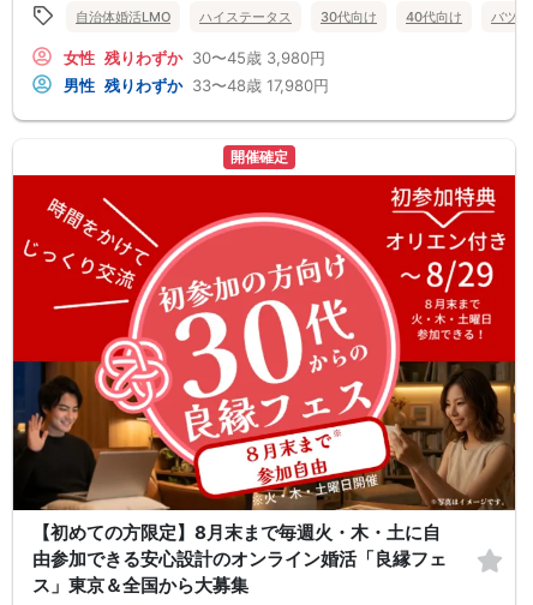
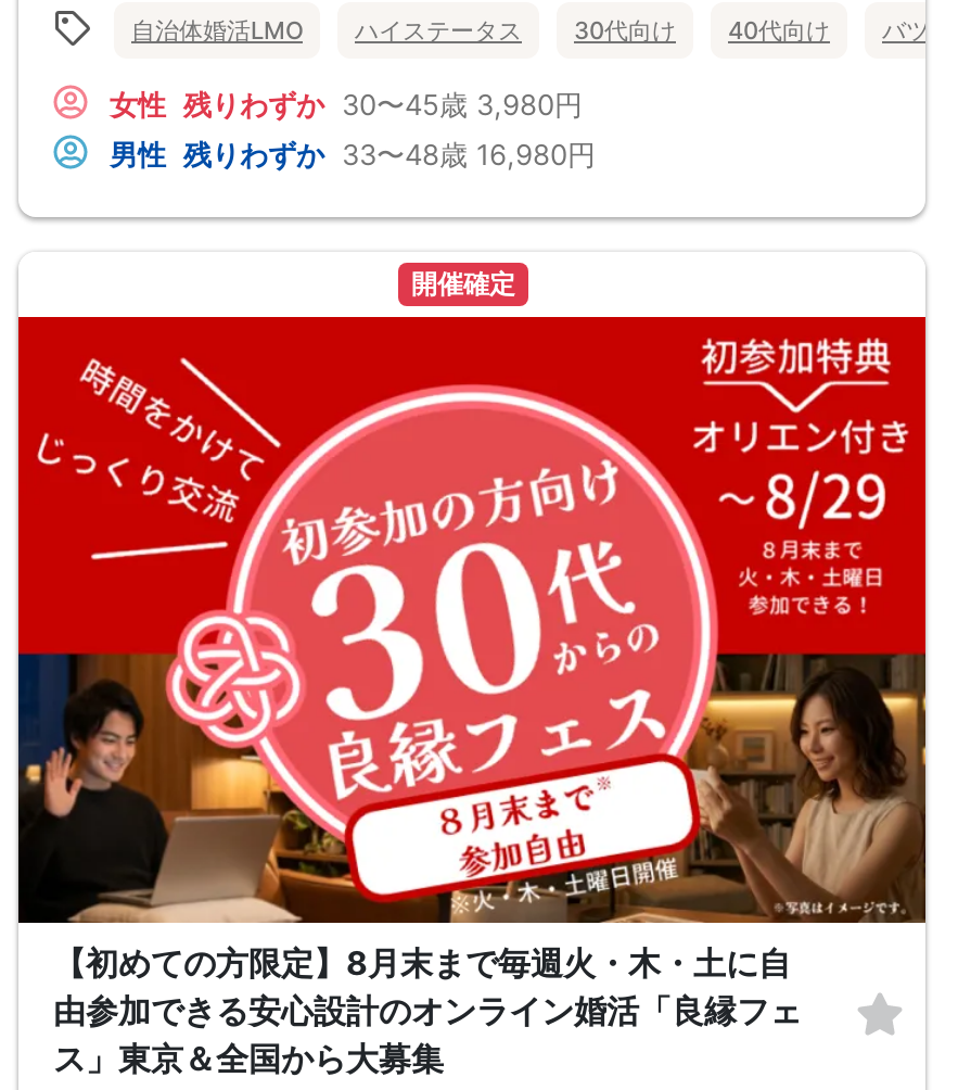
- 男性 残りわずか 33〜48歳 17,980円
+ 男性 残りわずか 33〜48歳 16,980円
